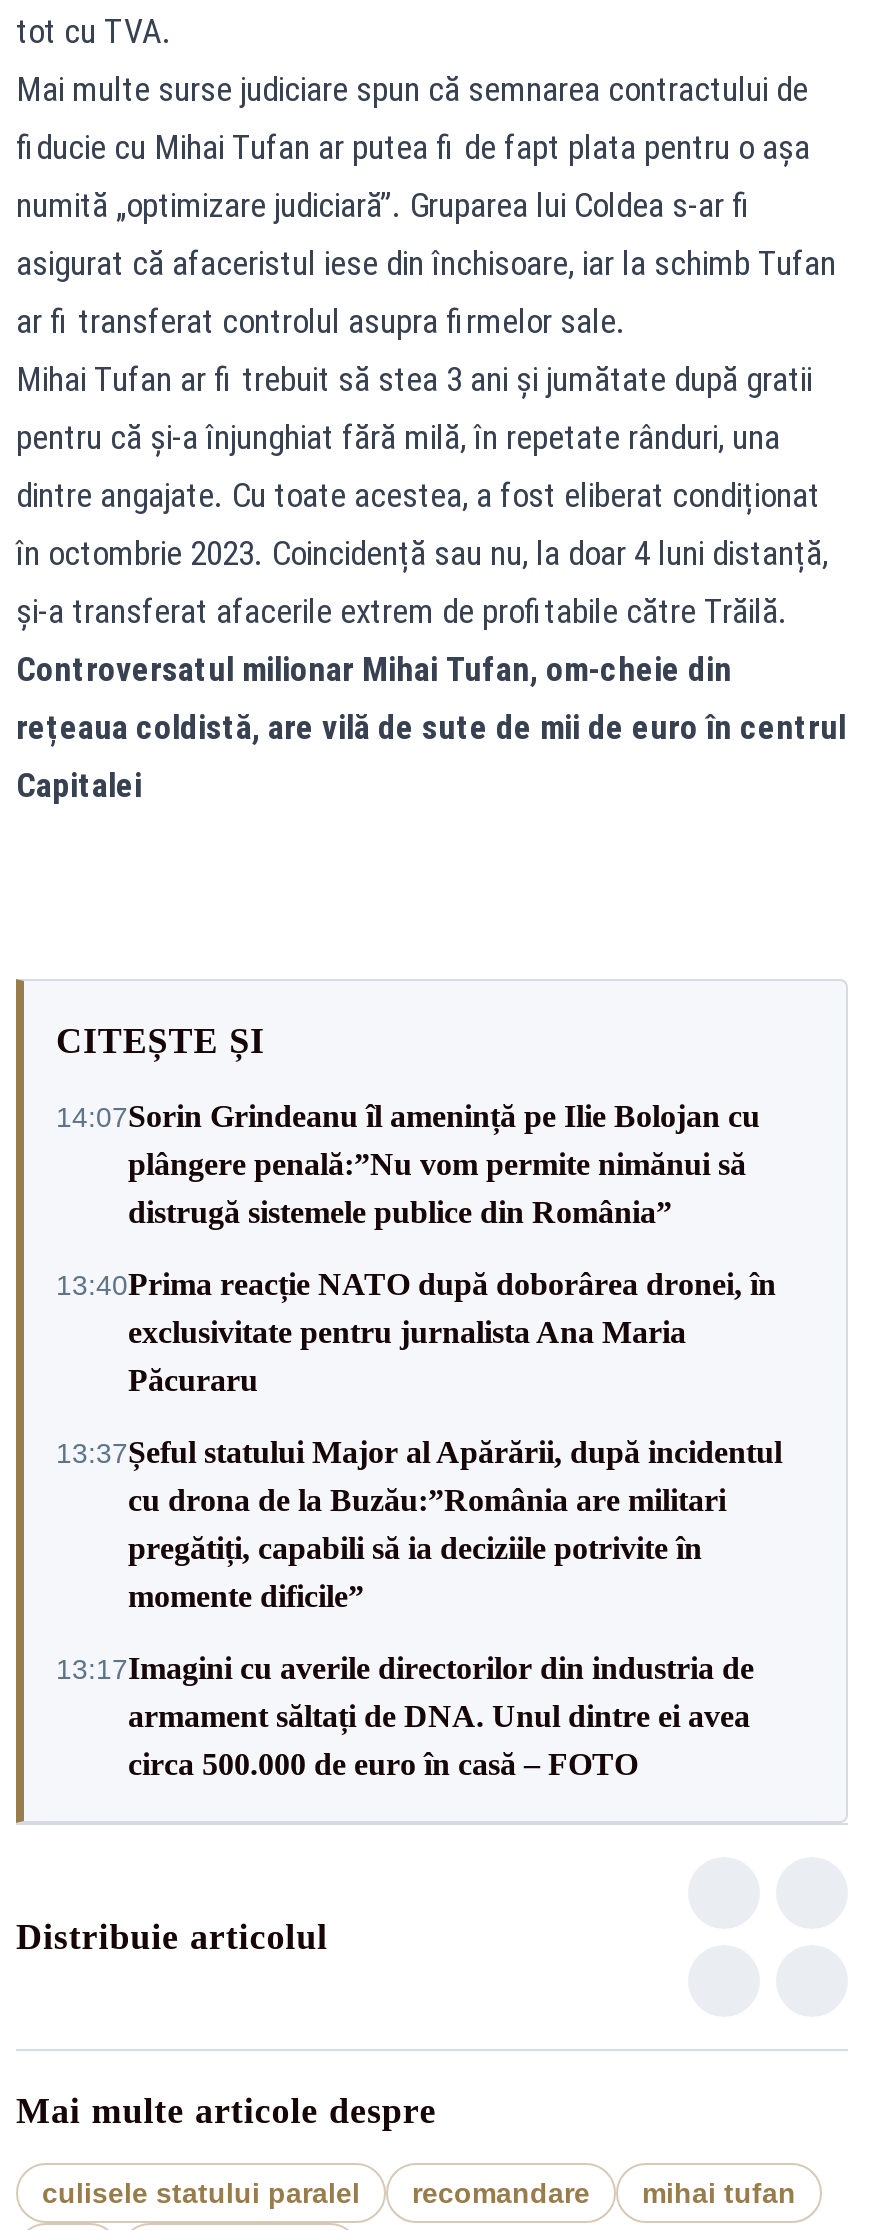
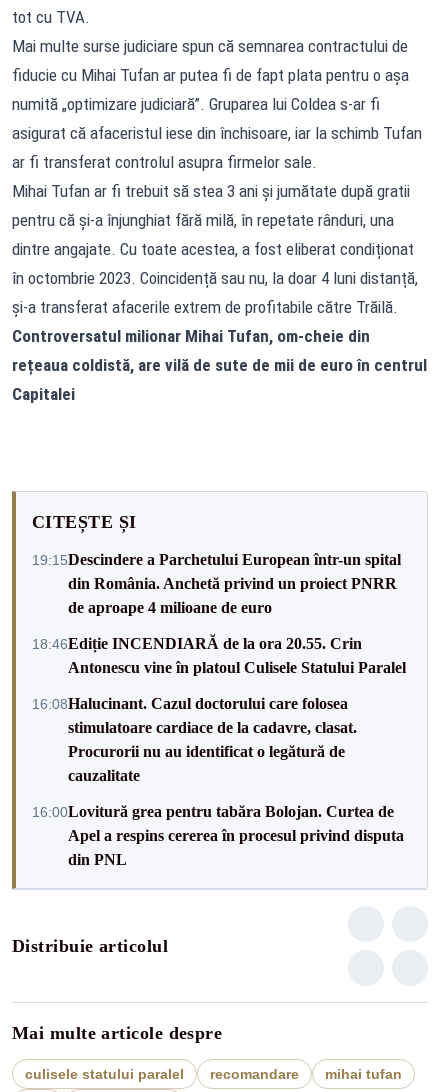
- 14:07Sorin Grindeanu îl amenință pe Ilie Bolojan cu
- plângere penală:”Nu vom permite nimănui să
- distrugă sistemele publice din România”
+ 19:15Descindere a Parchetului European într-un spital
+ din România. Anchetă privind un proiect PNRR
+ de aproape 4 milioane de euro

- 13:40Prima reacție NATO după doborârea dronei, în
- exclusivitate pentru jurnalista Ana Maria
- Păcuraru
+ 18:46Ediție INCENDIARĂ de la ora 20.55. Crin
+ Antonescu vine în platoul Culisele Statului Paralel

- 13:37Șeful statului Major al Apărării, după incidentul
- cu drona de la Buzău:”România are militari
- pregătiți, capabili să ia deciziile potrivite în
- momente dificile”
+ 16:08Halucinant. Cazul doctorului care folosea
+ stimulatoare cardiace de la cadavre, clasat.
+ Procurorii nu au identificat o legătură de
+ cauzalitate

- 13:17Imagini cu averile directorilor din industria de
- armament săltați de DNA. Unul dintre ei avea
- circa 500.000 de euro în casă – FOTO
+ 16:00Lovitură grea pentru tabăra Bolojan. Curtea de
+ Apel a respins cererea în procesul privind disputa
+ din PNL
